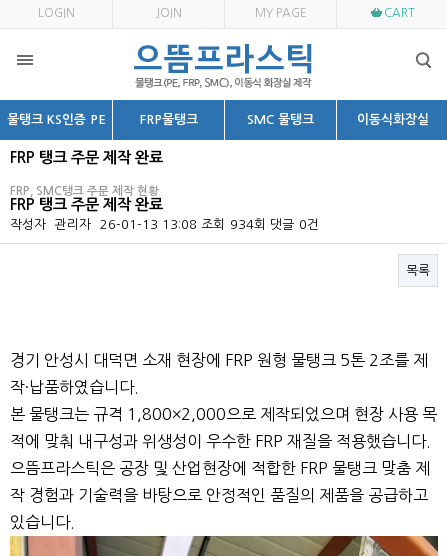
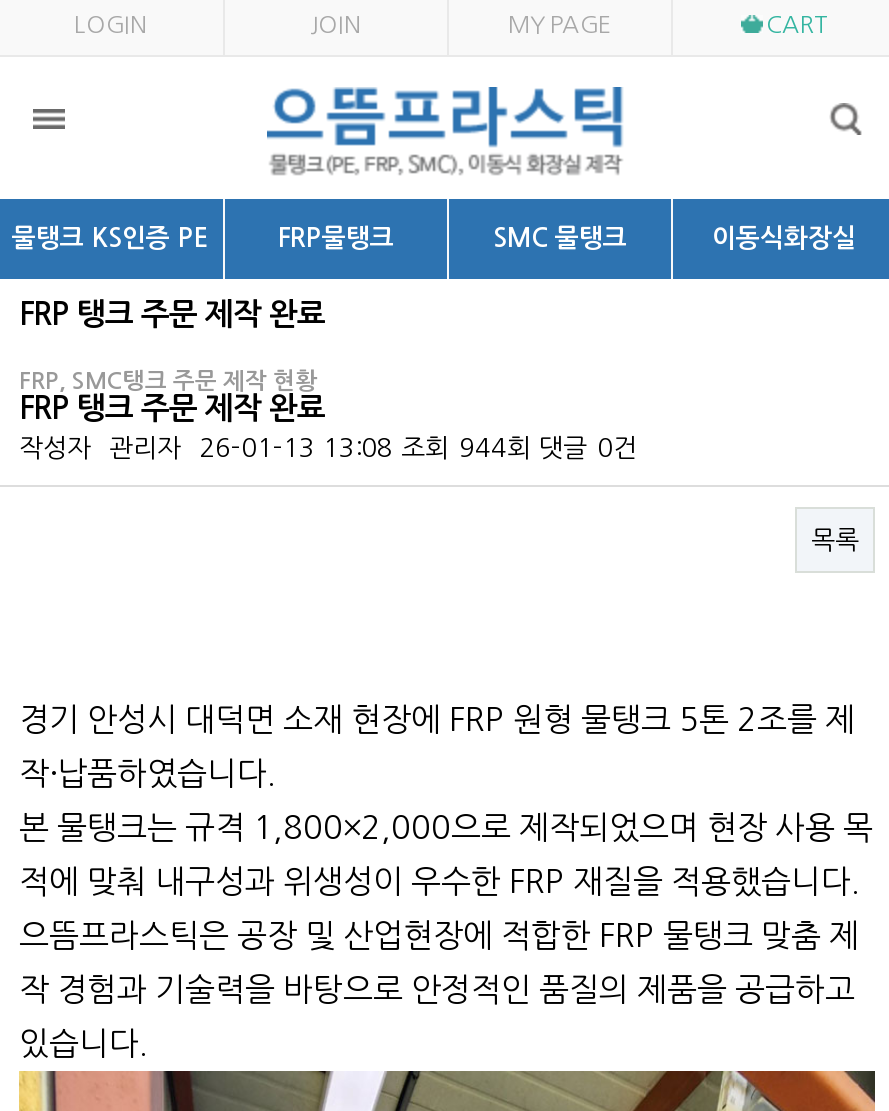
- 26-01-13 13:08 조회 934회 댓글 0건
+ 26-01-13 13:08 조회 944회 댓글 0건
